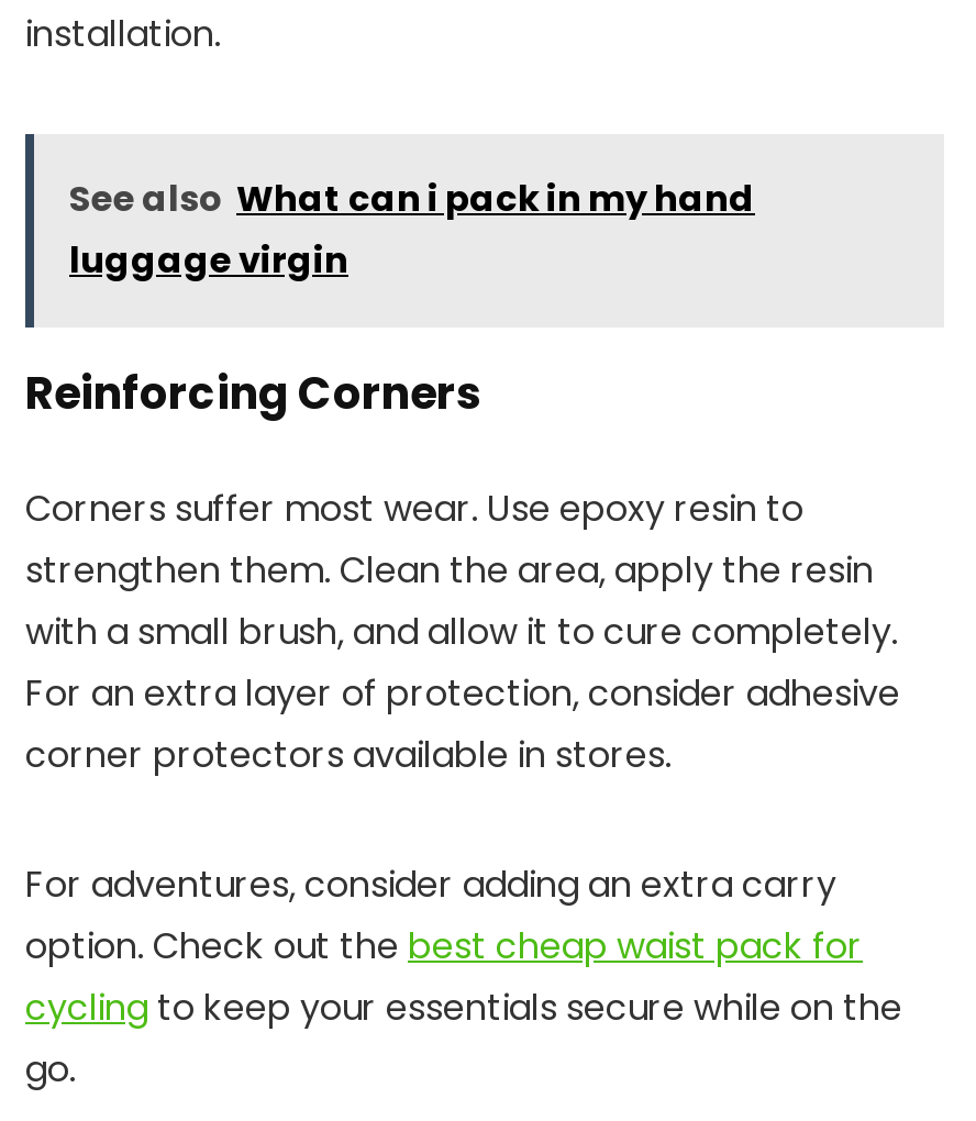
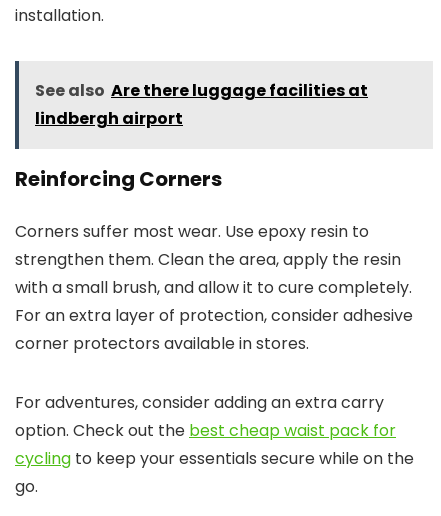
- See also What can i pack in my hand
- luggage virgin
+ See also Are there luggage facilities at
+ lindbergh airport
